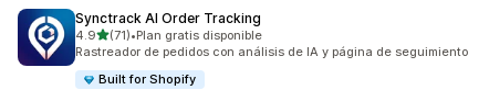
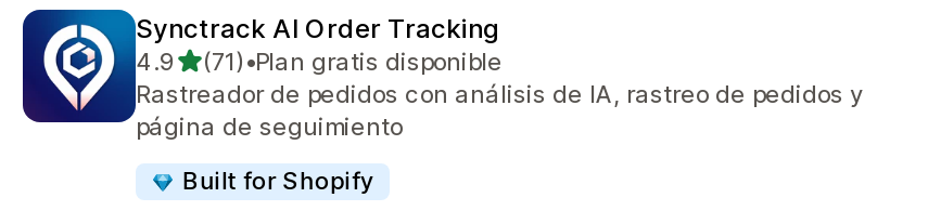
- Rastreador de pedidos con análisis de IA y página de seguimiento
+ Rastreador de pedidos con análisis de IA, rastreo de pedidos y
+ página de seguimiento
